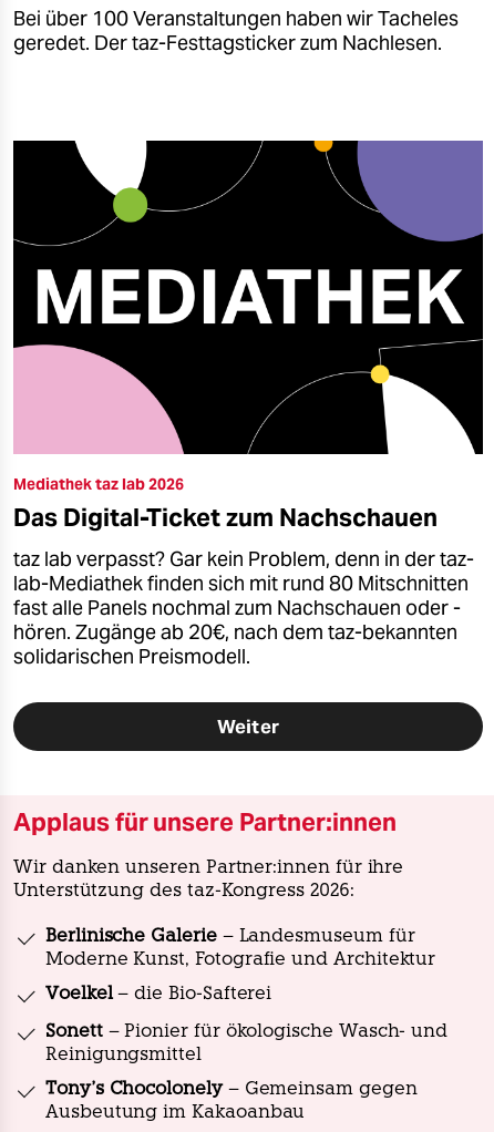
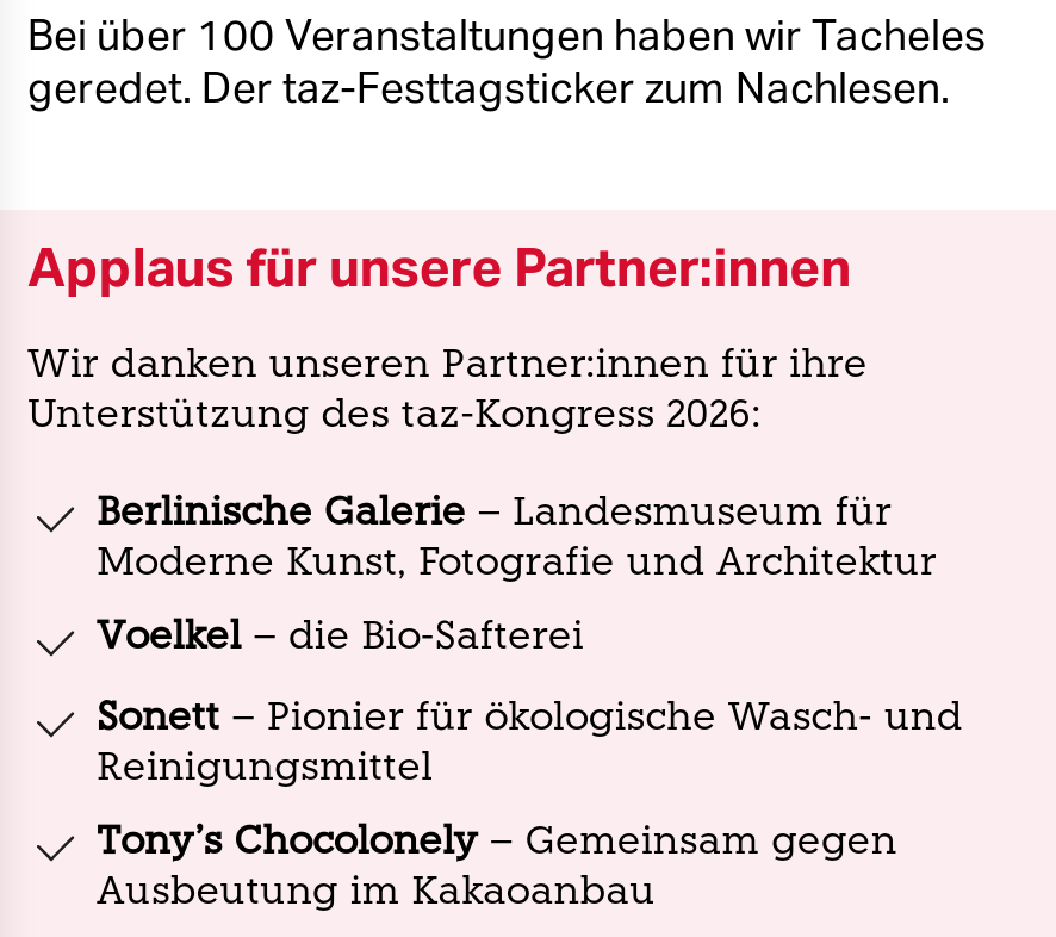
- [image]
- Mediathek taz lab 2026
- Das Digital-Ticket zum Nachschauen
- taz lab verpasst? Gar kein Problem, denn in der taz-
- lab-Mediathek finden sich mit rund 80 Mitschnitten
- fast alle Panels nochmal zum Nachschauen oder -
- hören. Zugänge ab 20€, nach dem taz-bekannten
- solidarischen Preismodell.
- Weiter
